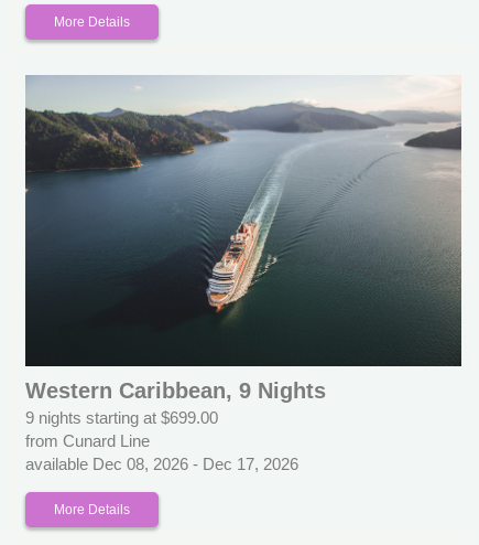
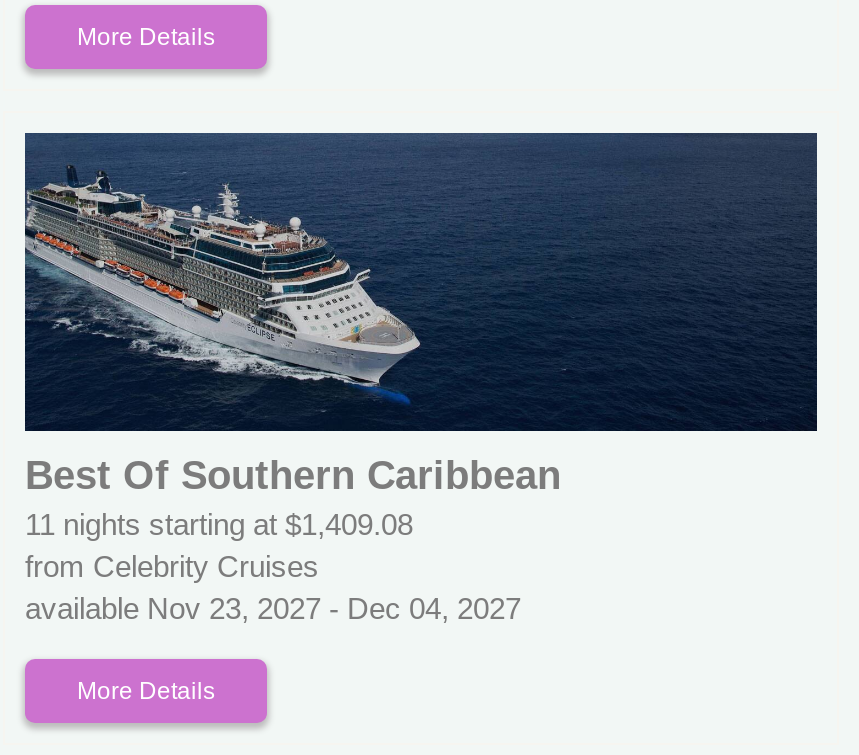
- [image]
- Western Caribbean, 9 Nights
- 9 nights starting at $699.00
- from Cunard Line
- available Dec 08, 2026 - Dec 17, 2026
+ [image]
+ Best Of Southern Caribbean
+ 11 nights starting at $1,409.08
+ from Celebrity Cruises
+ available Nov 23, 2027 - Dec 04, 2027
